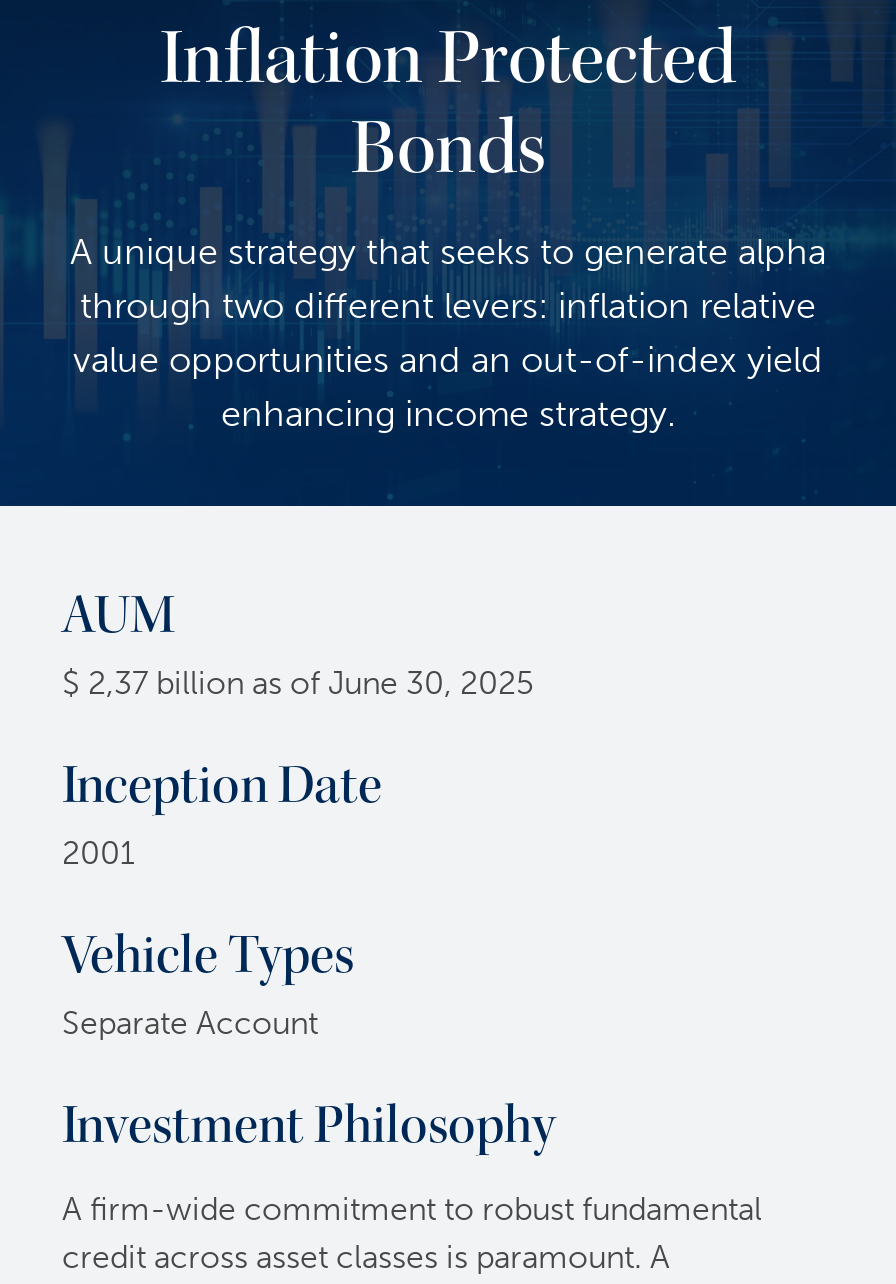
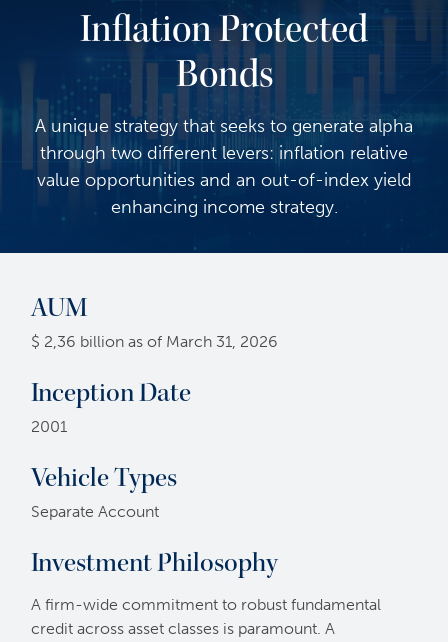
- $ 2,37 billion as of June 30, 2025
+ $ 2,36 billion as of March 31, 2026
